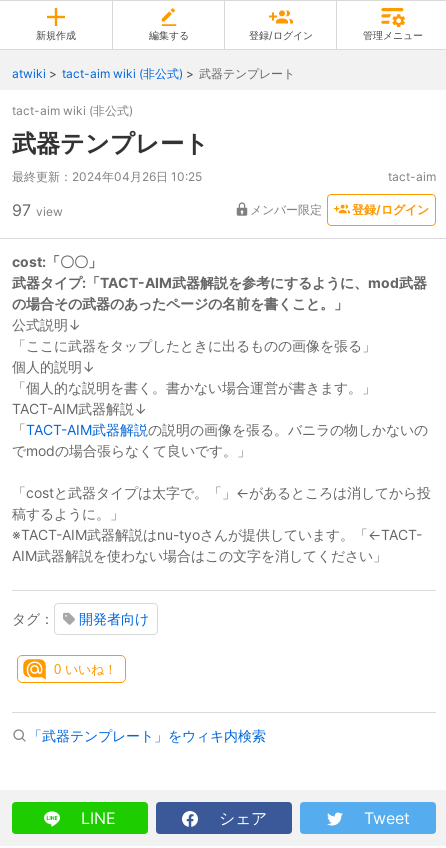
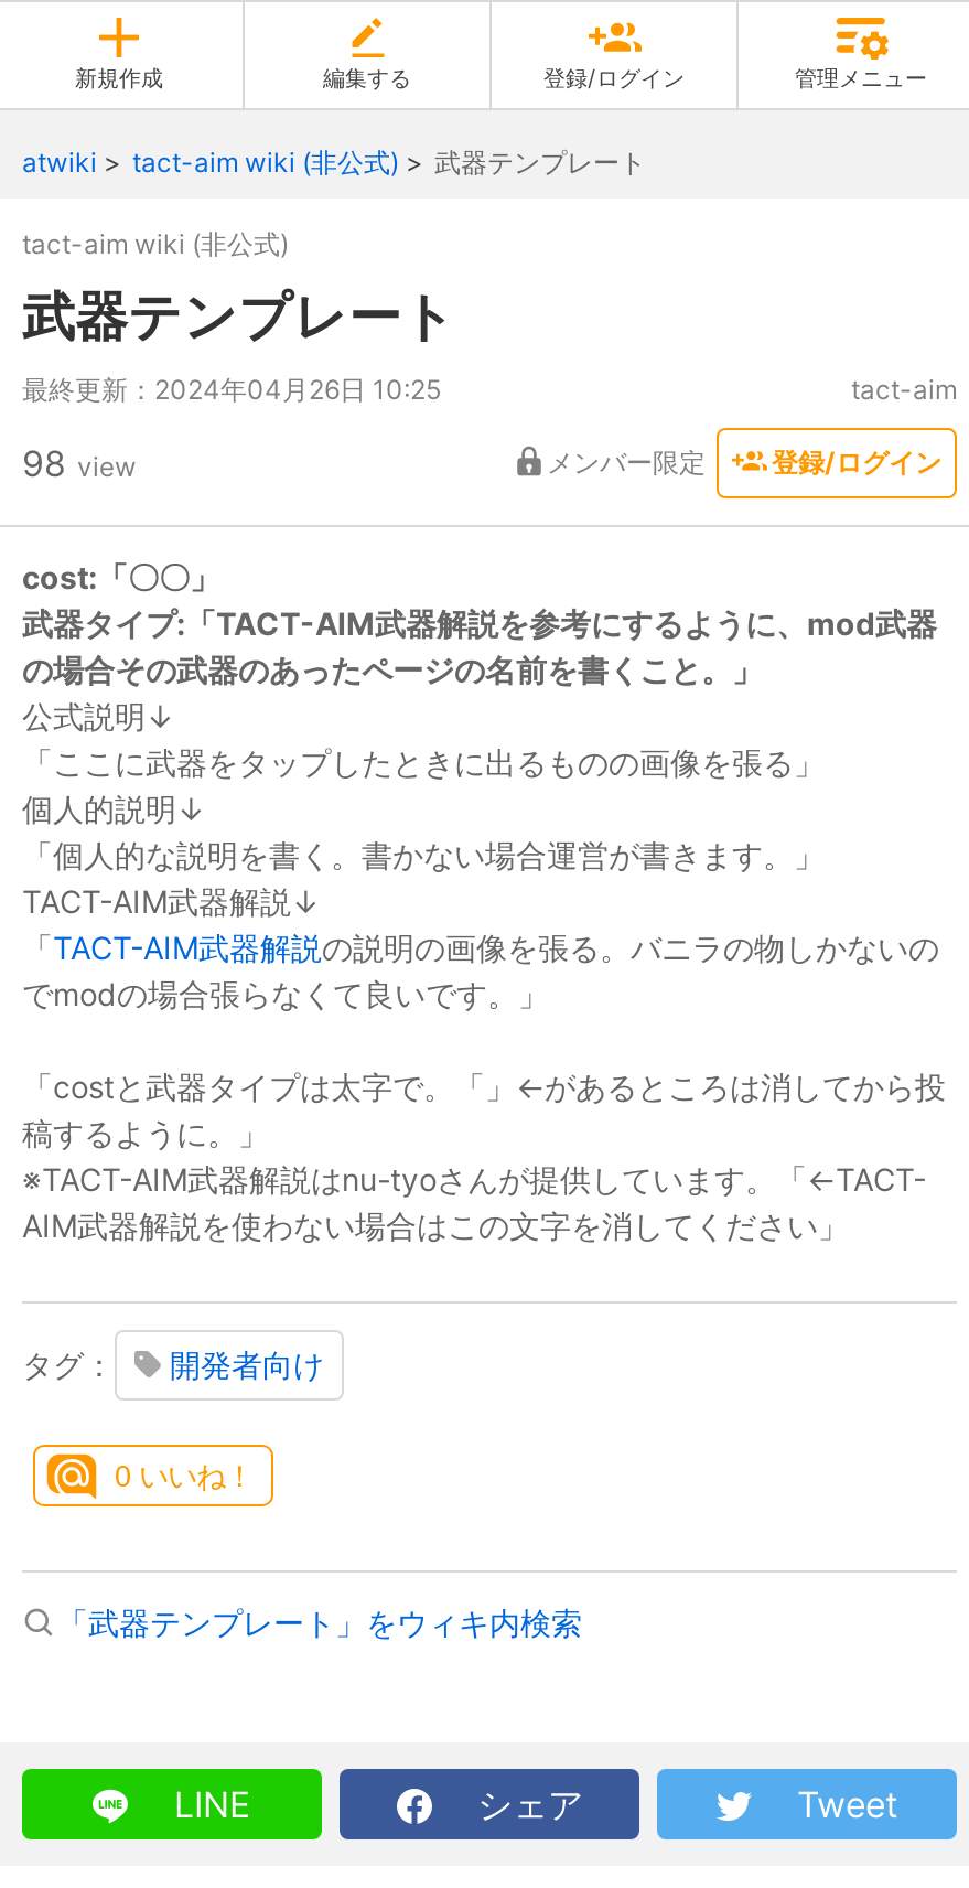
- 97 view
+ 98 view
